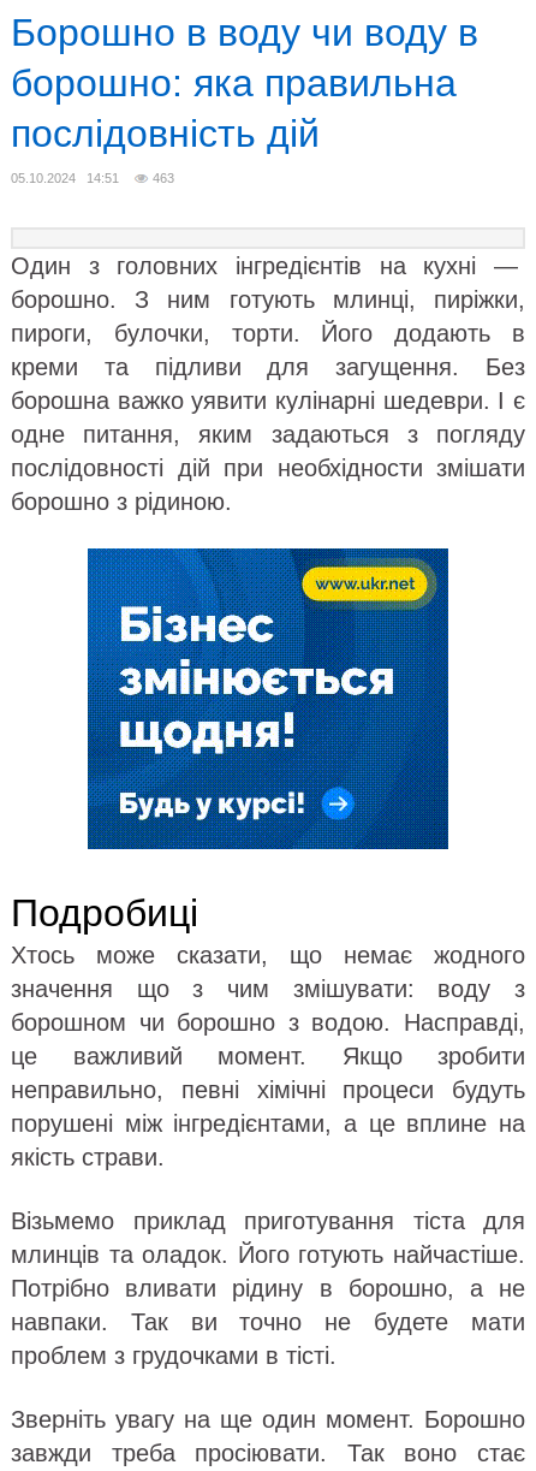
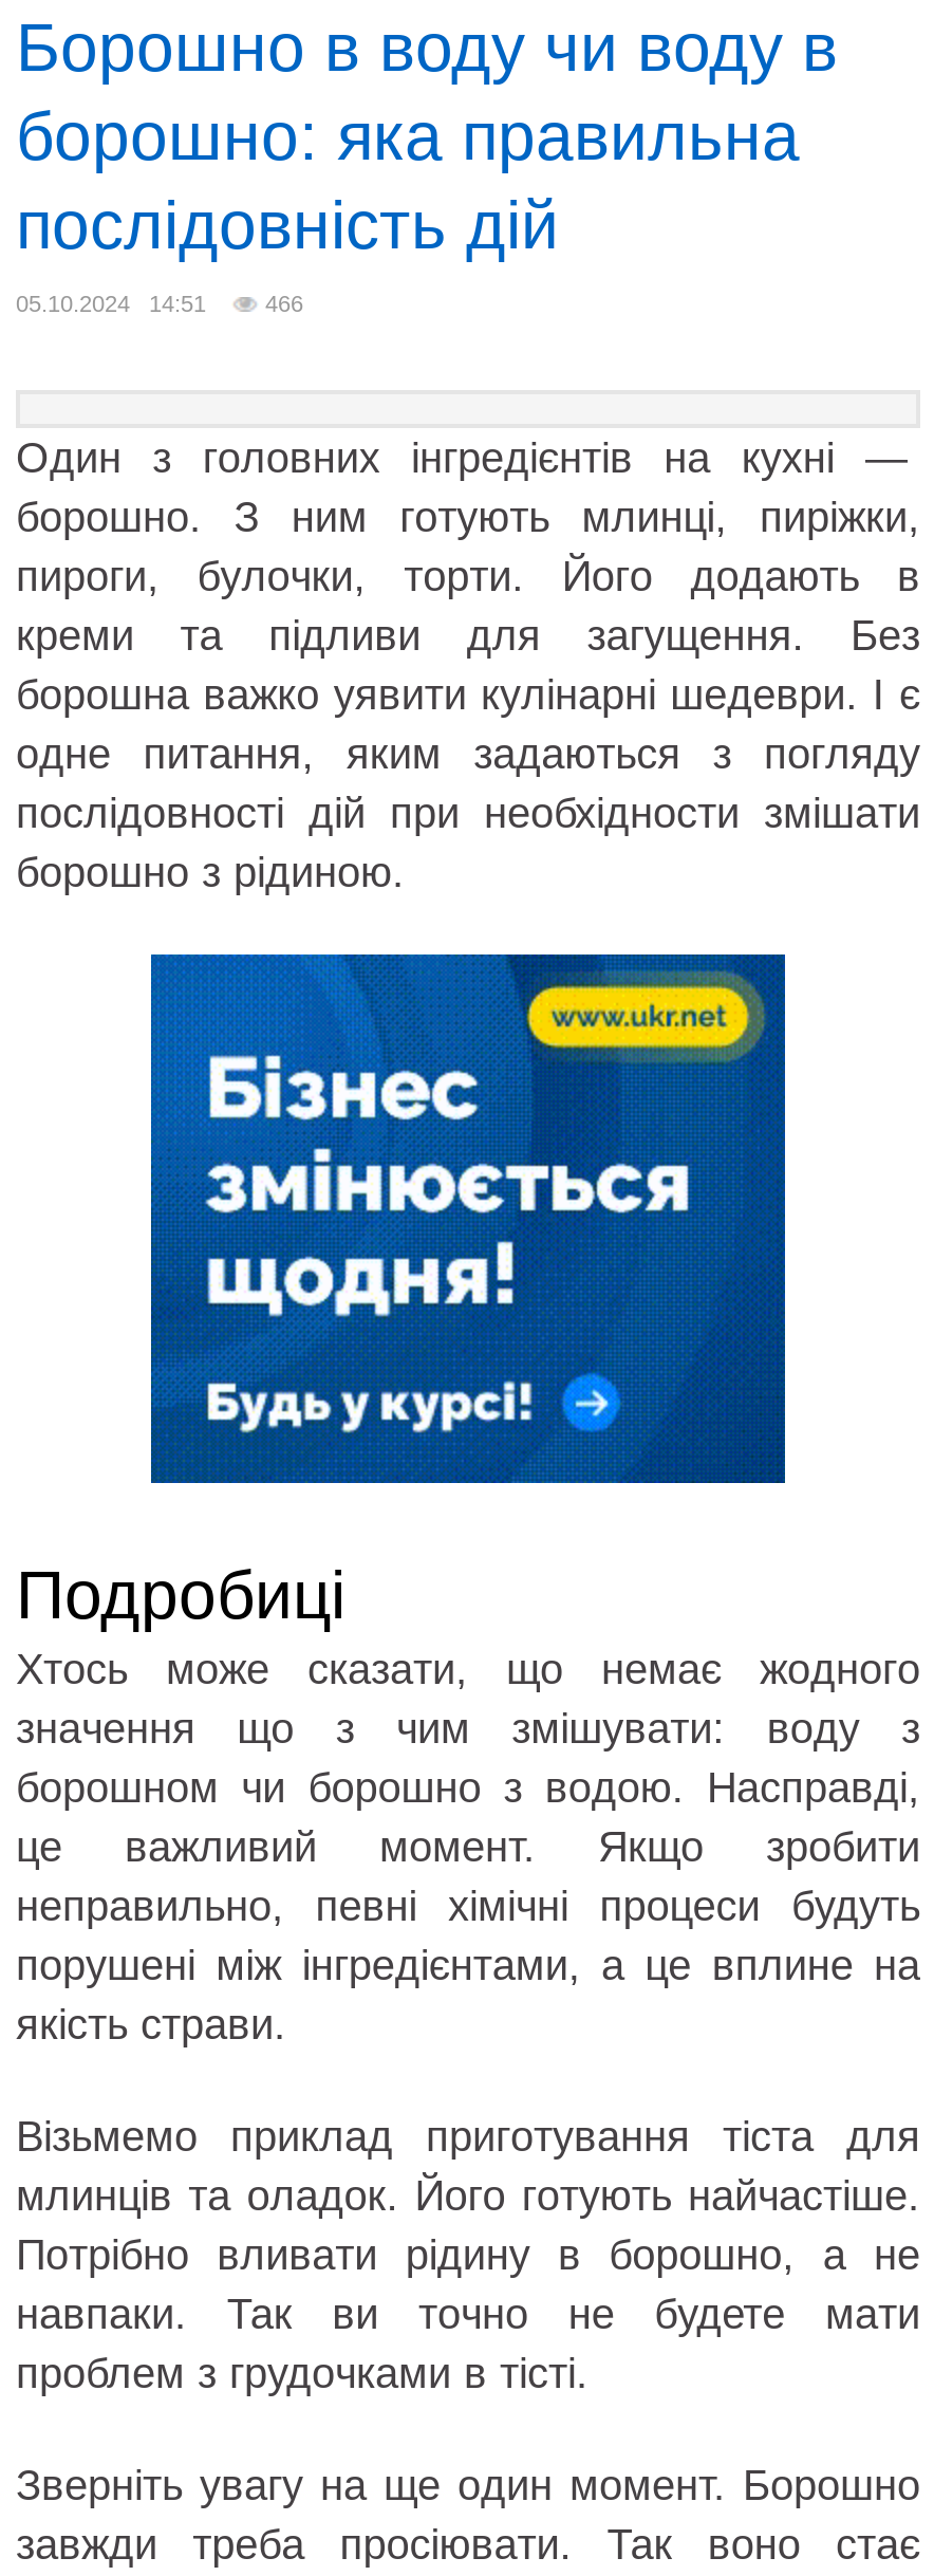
- 05.10.2024 14:51 463
+ 05.10.2024 14:51 466
